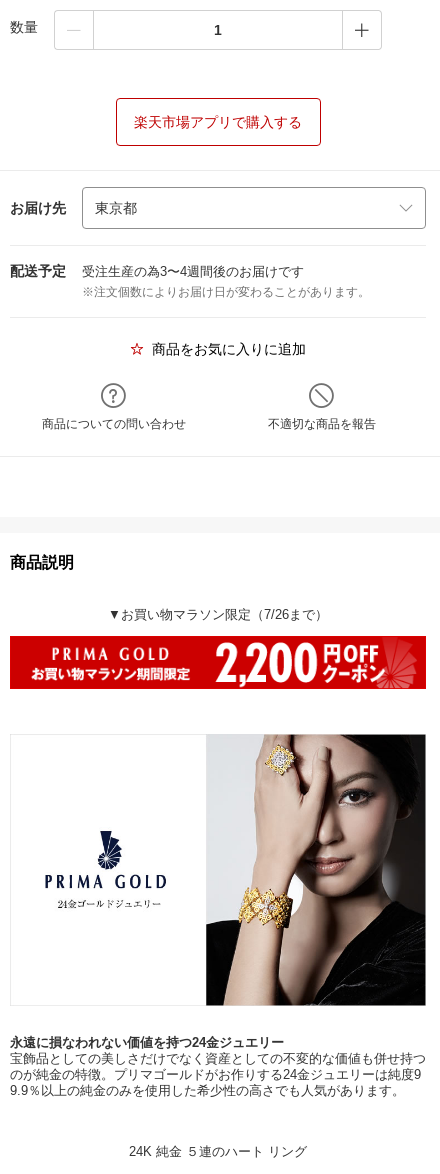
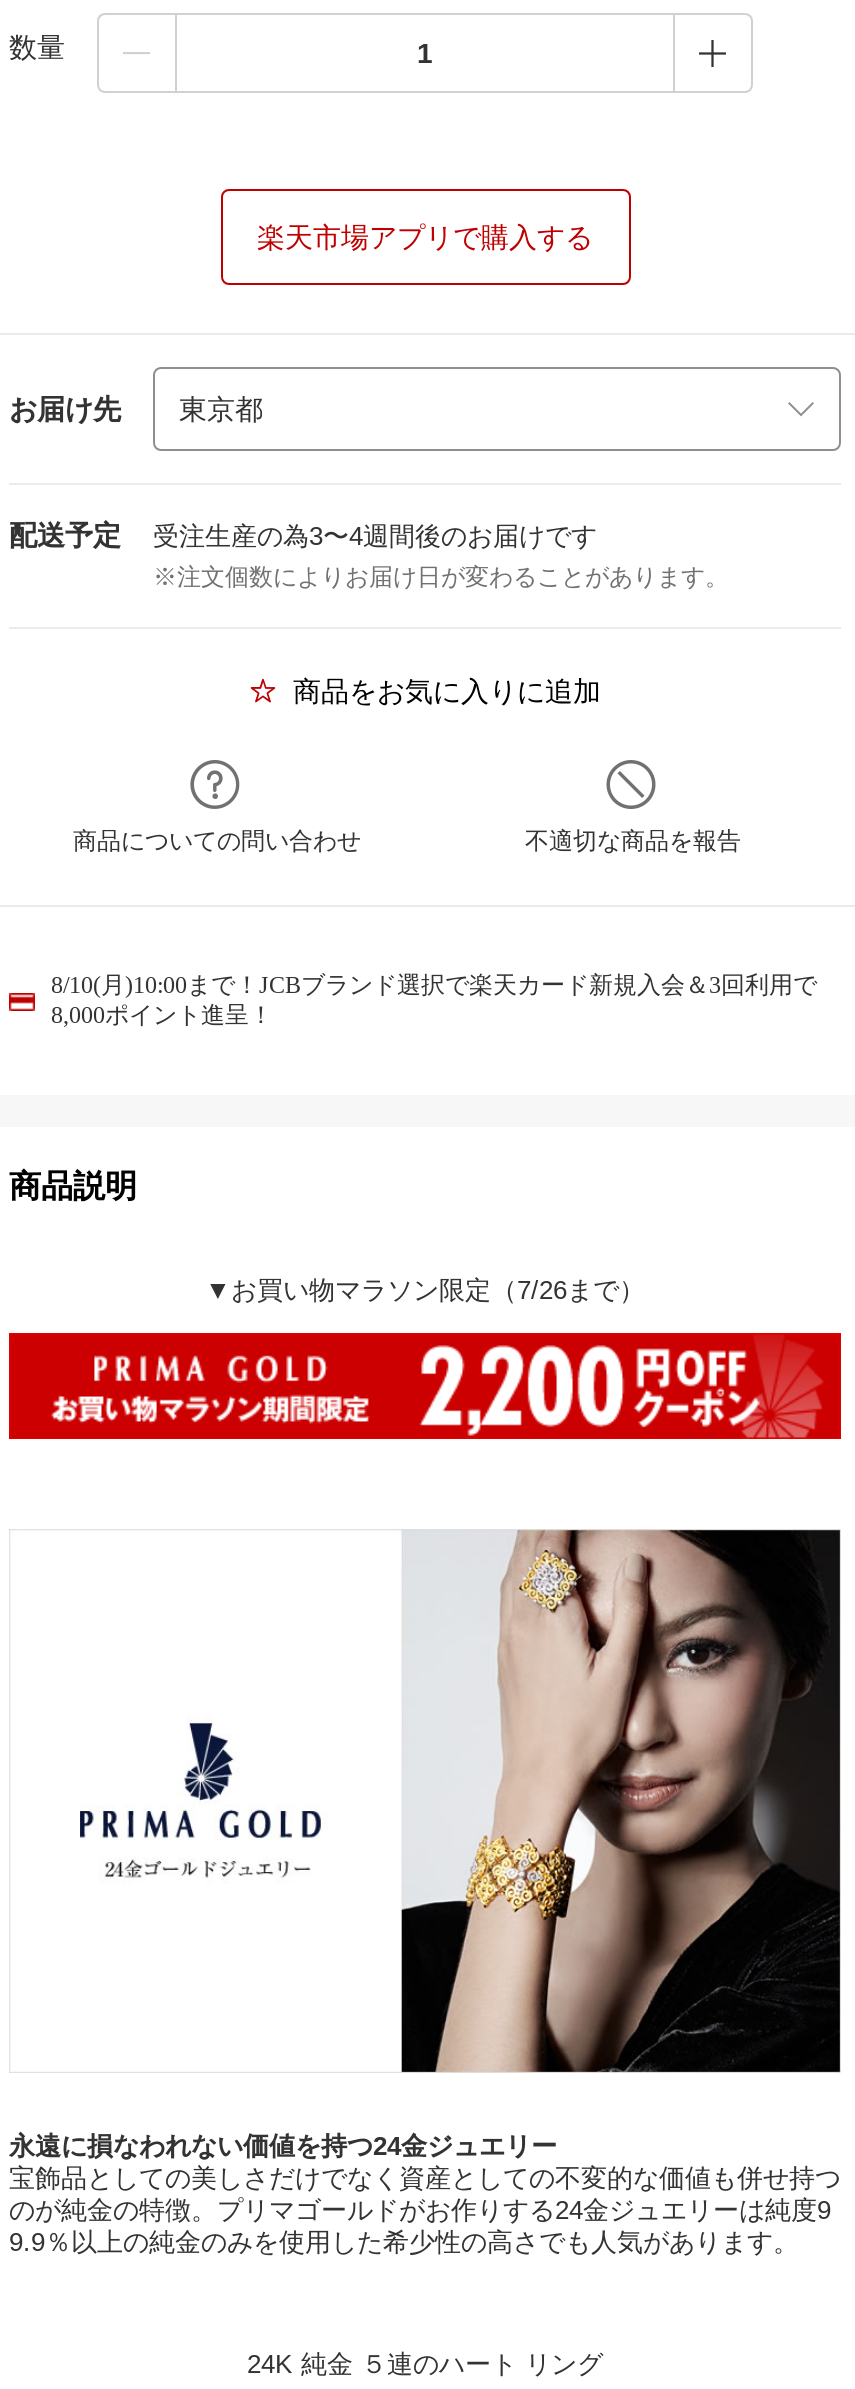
+ 8/10(月)10:00まで！JCBブランド選択で楽天カード新規入会＆3回利用で
+ 8,000ポイント進呈！
